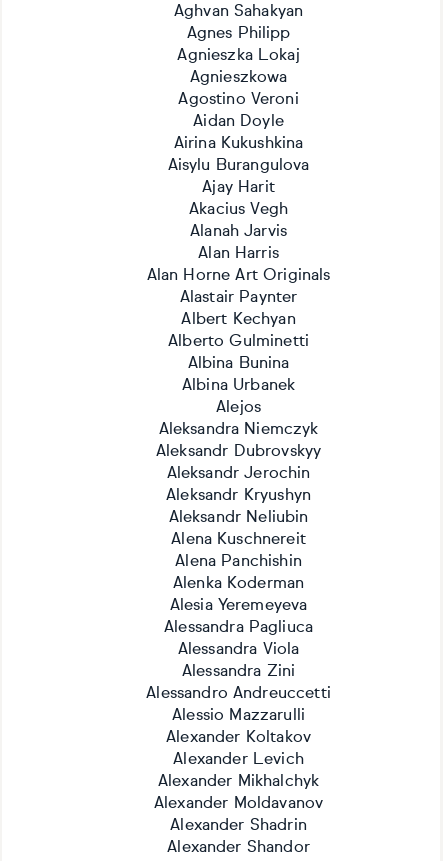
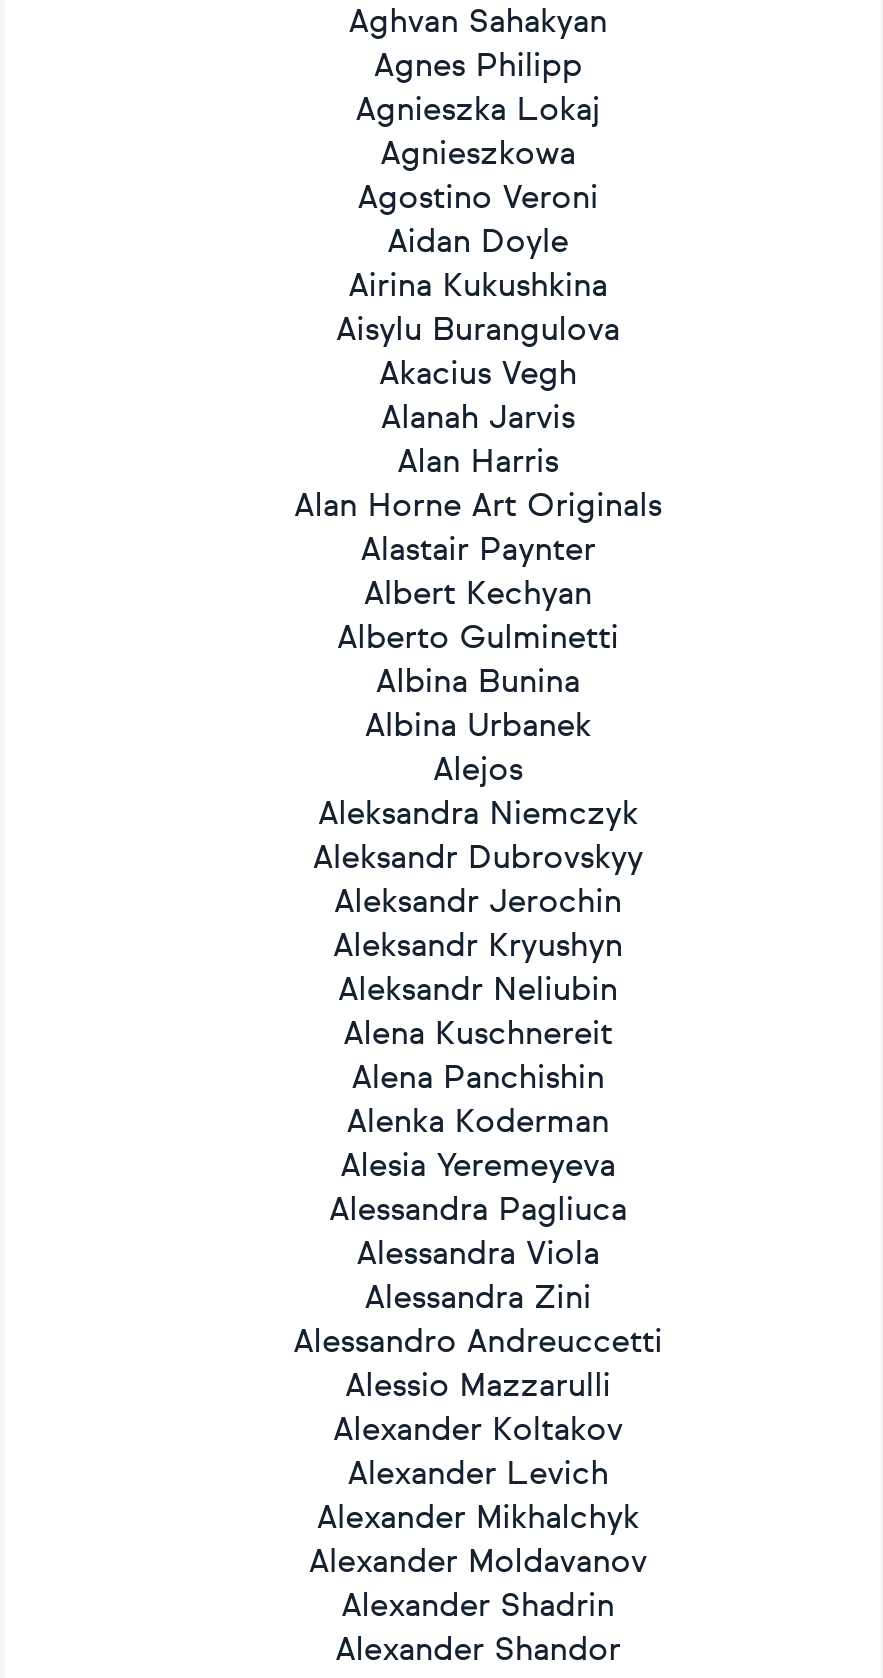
- Ajay Harit
